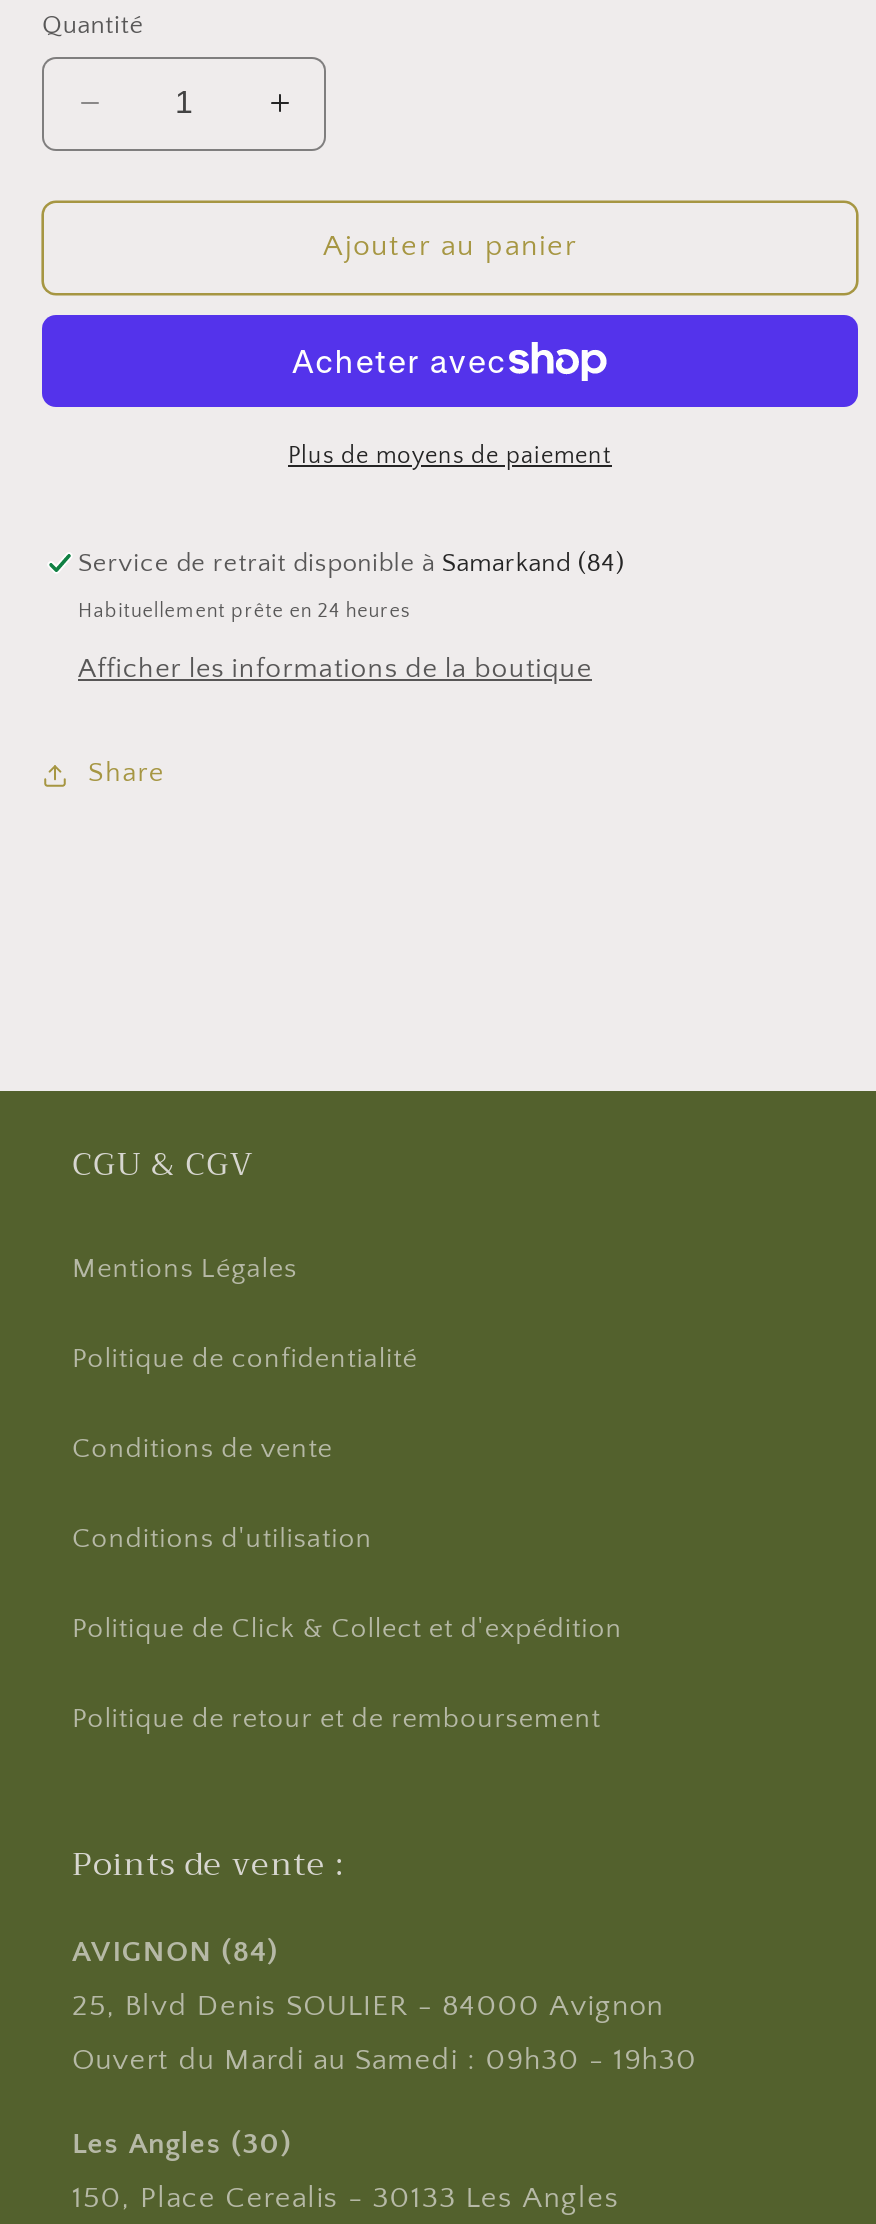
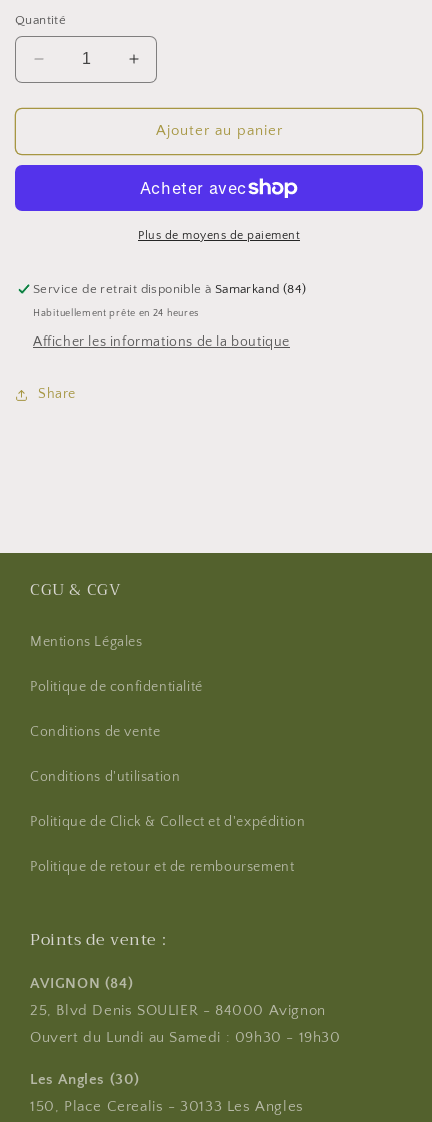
- Ouvert du Mardi au Samedi : 09h30 - 19h30
+ Ouvert du Lundi au Samedi : 09h30 - 19h30
